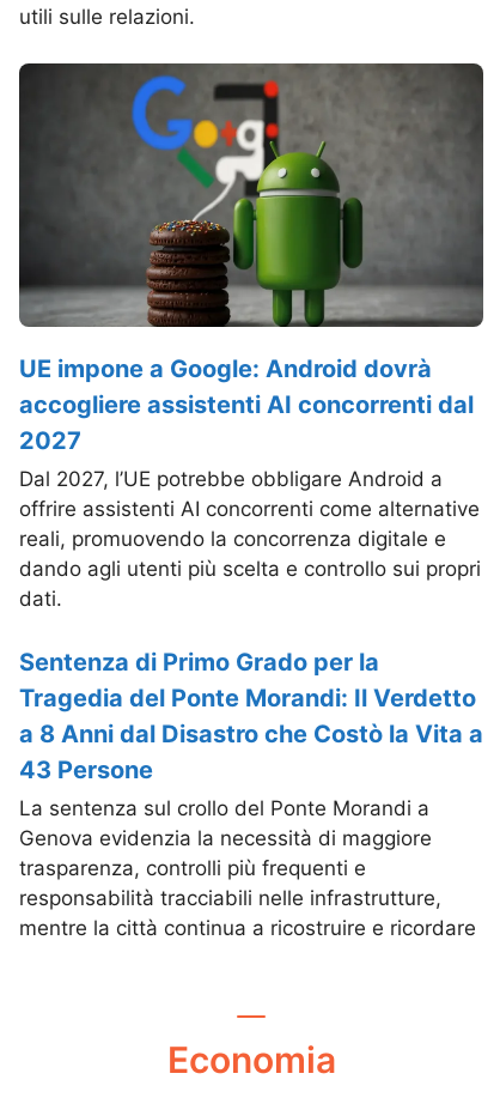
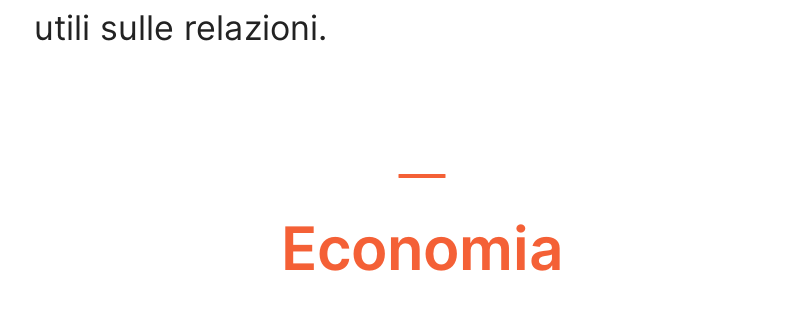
- [image]
- UE impone a Google: Android dovrà
- accogliere assistenti AI concorrenti dal
- 2027
- Dal 2027, l’UE potrebbe obbligare Android a
- offrire assistenti AI concorrenti come alternative
- reali, promuovendo la concorrenza digitale e
- dando agli utenti più scelta e controllo sui propri
- dati.
- Sentenza di Primo Grado per la
- Tragedia del Ponte Morandi: Il Verdetto
- a 8 Anni dal Disastro che Costò la Vita a
- 43 Persone
- La sentenza sul crollo del Ponte Morandi a
- Genova evidenzia la necessità di maggiore
- trasparenza, controlli più frequenti e
- responsabilità tracciabili nelle infrastrutture,
- mentre la città continua a ricostruire e ricordare
